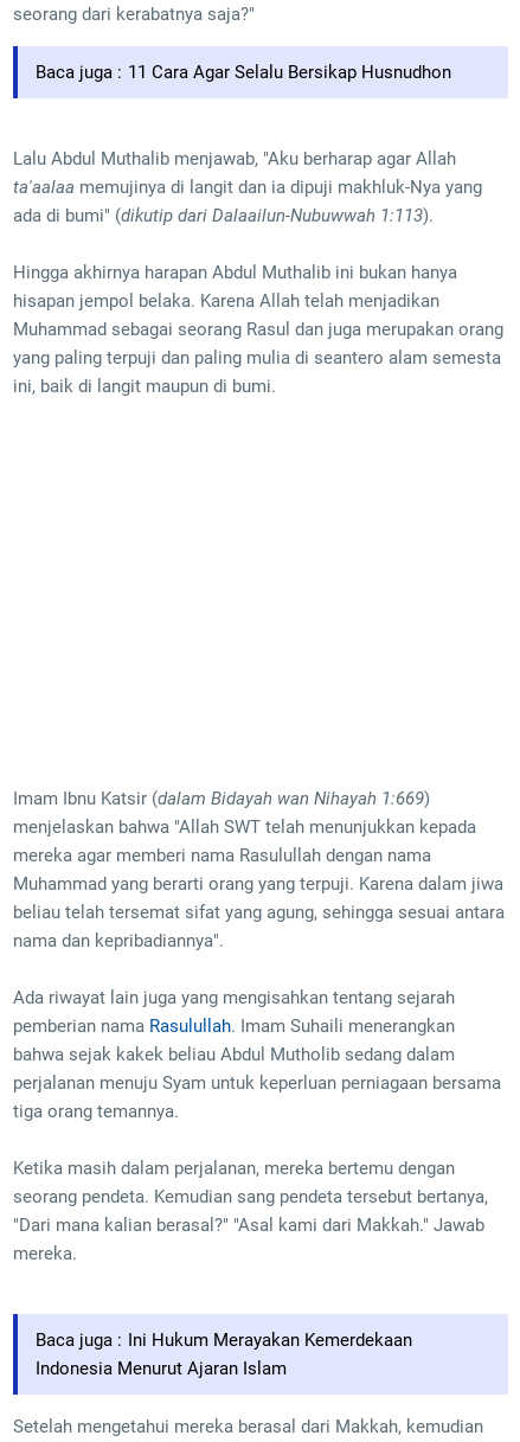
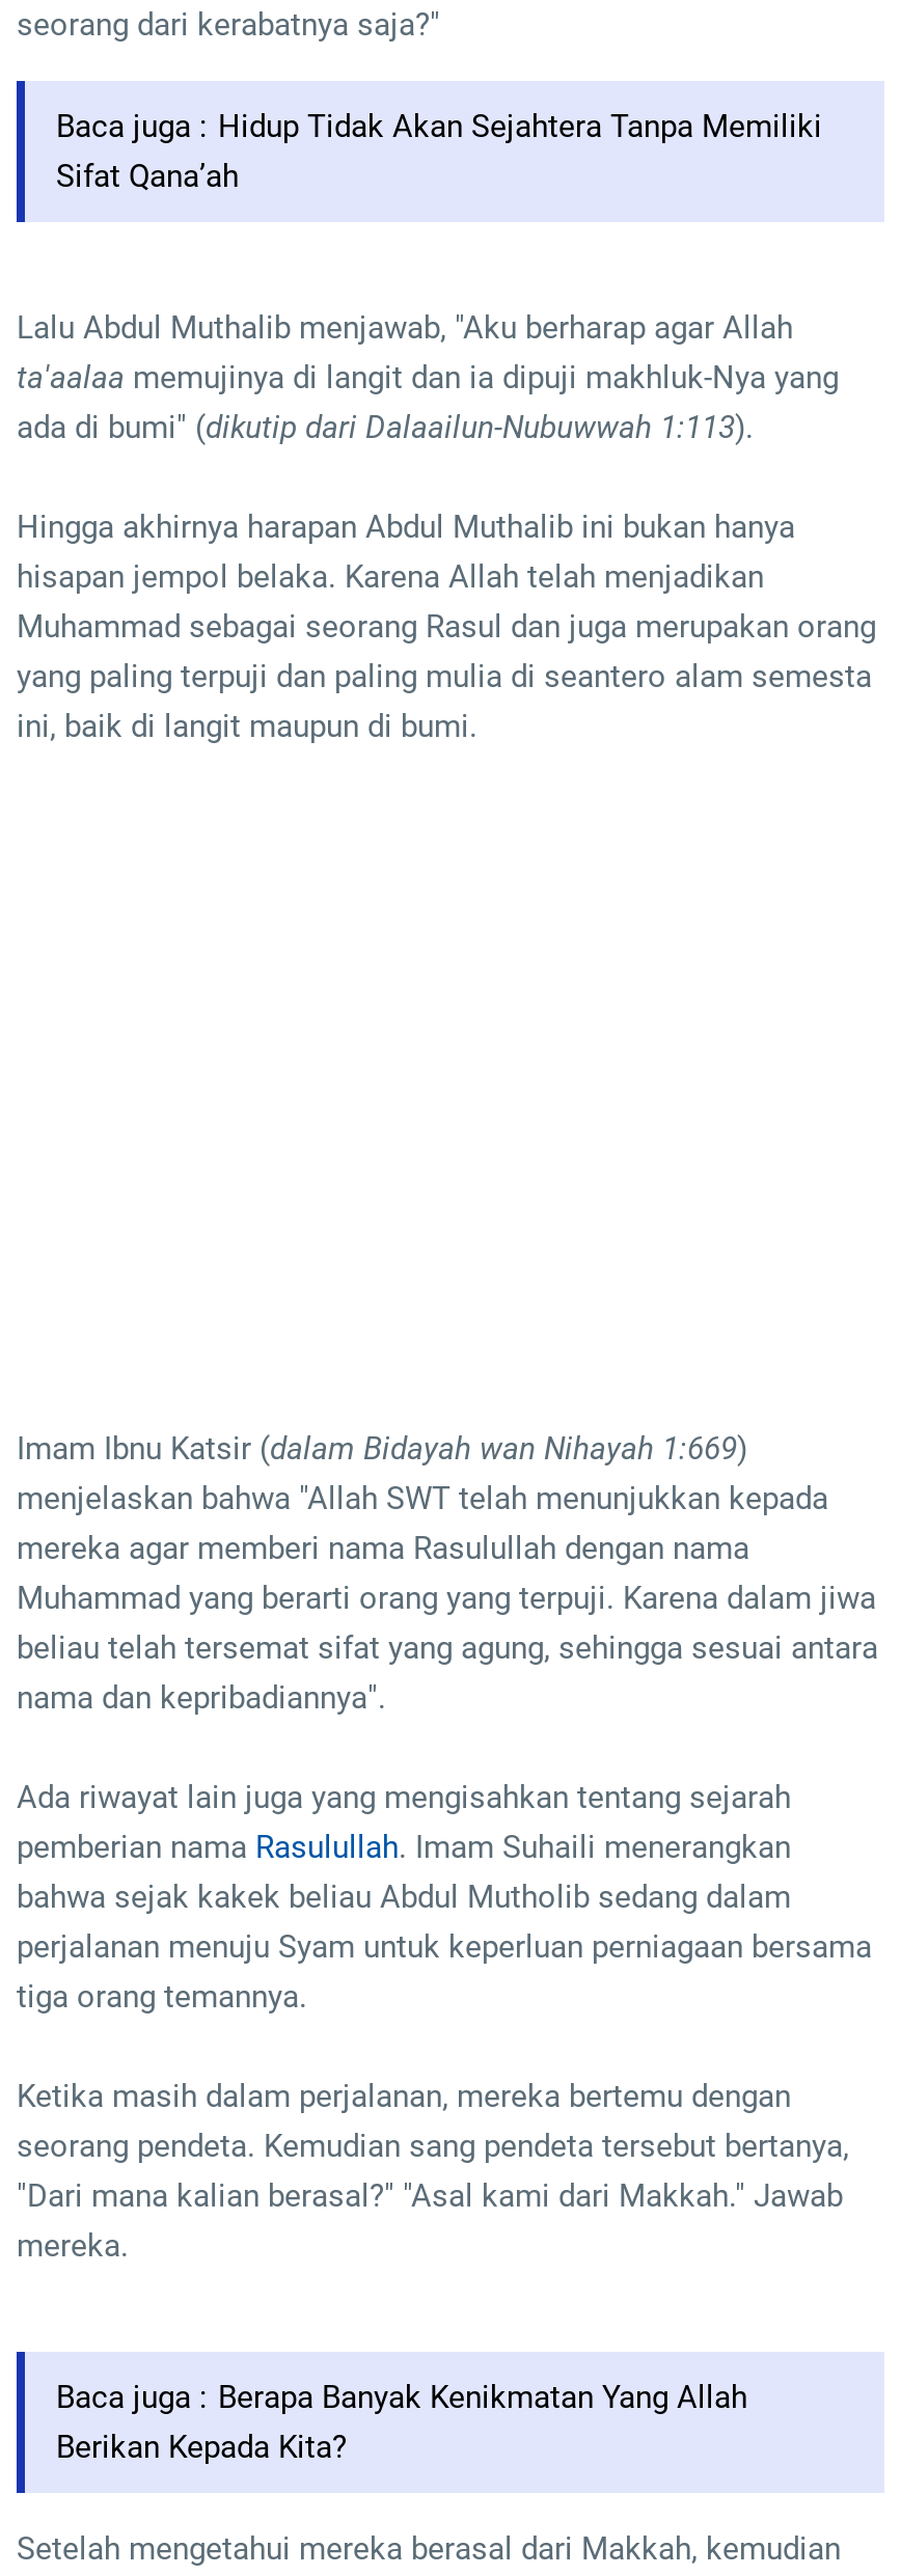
- Baca juga : 11 Cara Agar Selalu Bersikap Husnudhon
+ Baca juga : Hidup Tidak Akan Sejahtera Tanpa Memiliki
+ Sifat Qana’ah

- Baca juga : Ini Hukum Merayakan Kemerdekaan
- Indonesia Menurut Ajaran Islam
+ Baca juga : Berapa Banyak Kenikmatan Yang Allah
+ Berikan Kepada Kita?
